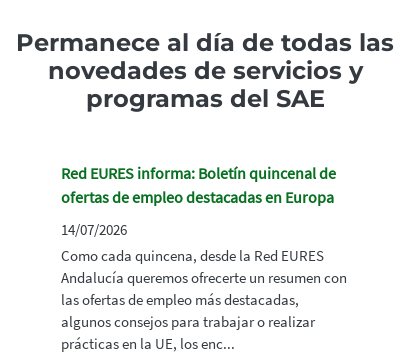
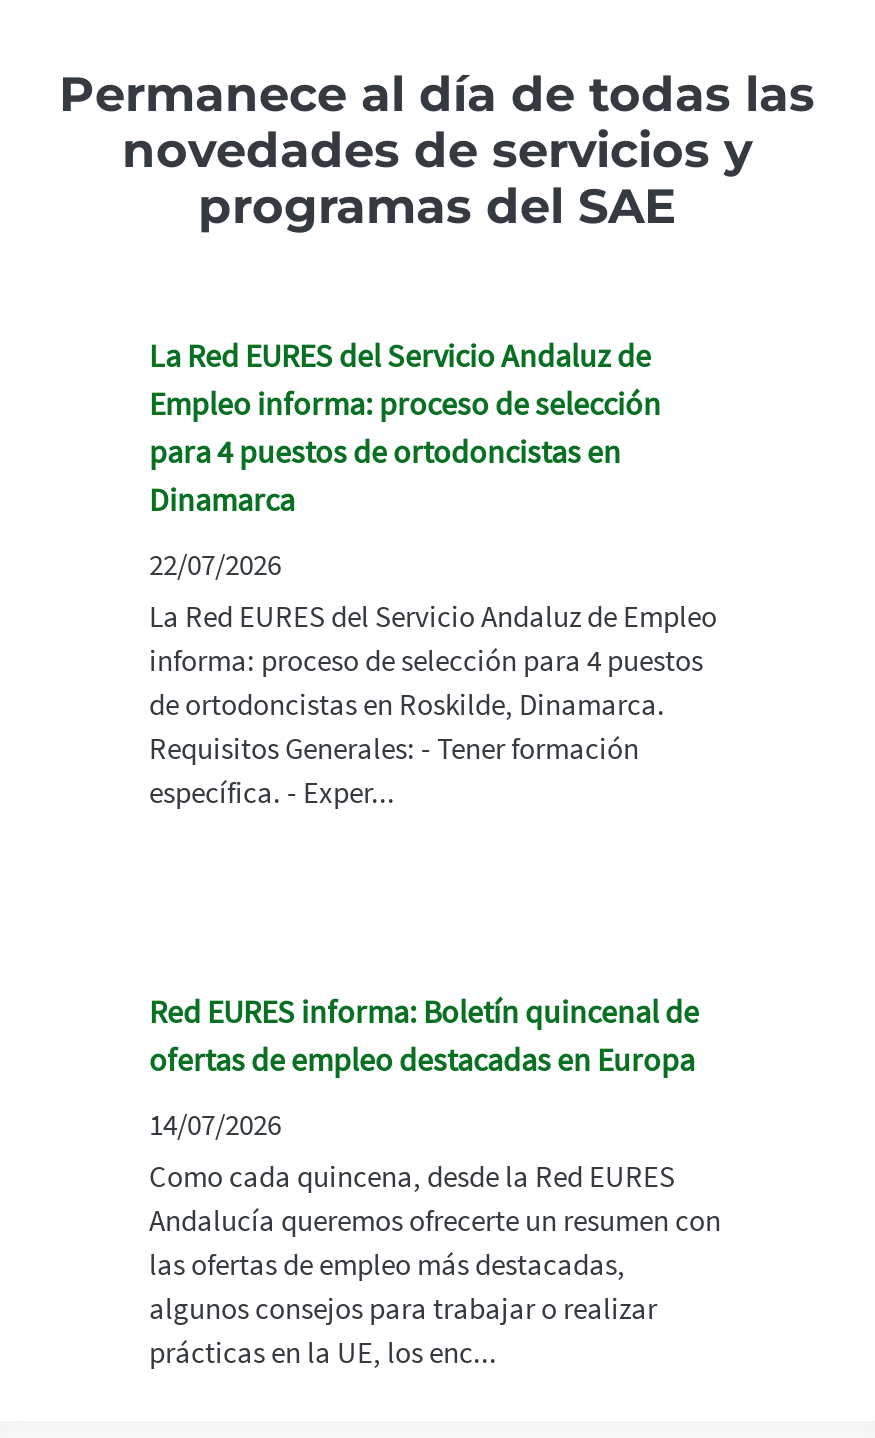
+ La Red EURES del Servicio Andaluz de
+ Empleo informa: proceso de selección
+ para 4 puestos de ortodoncistas en
+ Dinamarca
+ 22/07/2026
+ La Red EURES del Servicio Andaluz de Empleo
+ informa: proceso de selección para 4 puestos
+ de ortodoncistas en Roskilde, Dinamarca.
+ Requisitos Generales: - Tener formación
+ específica. - Exper...
